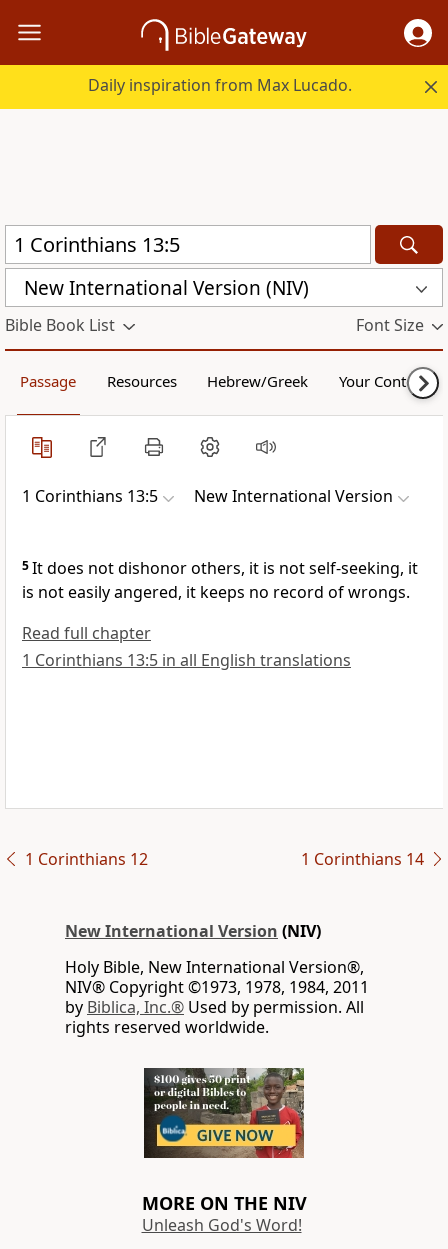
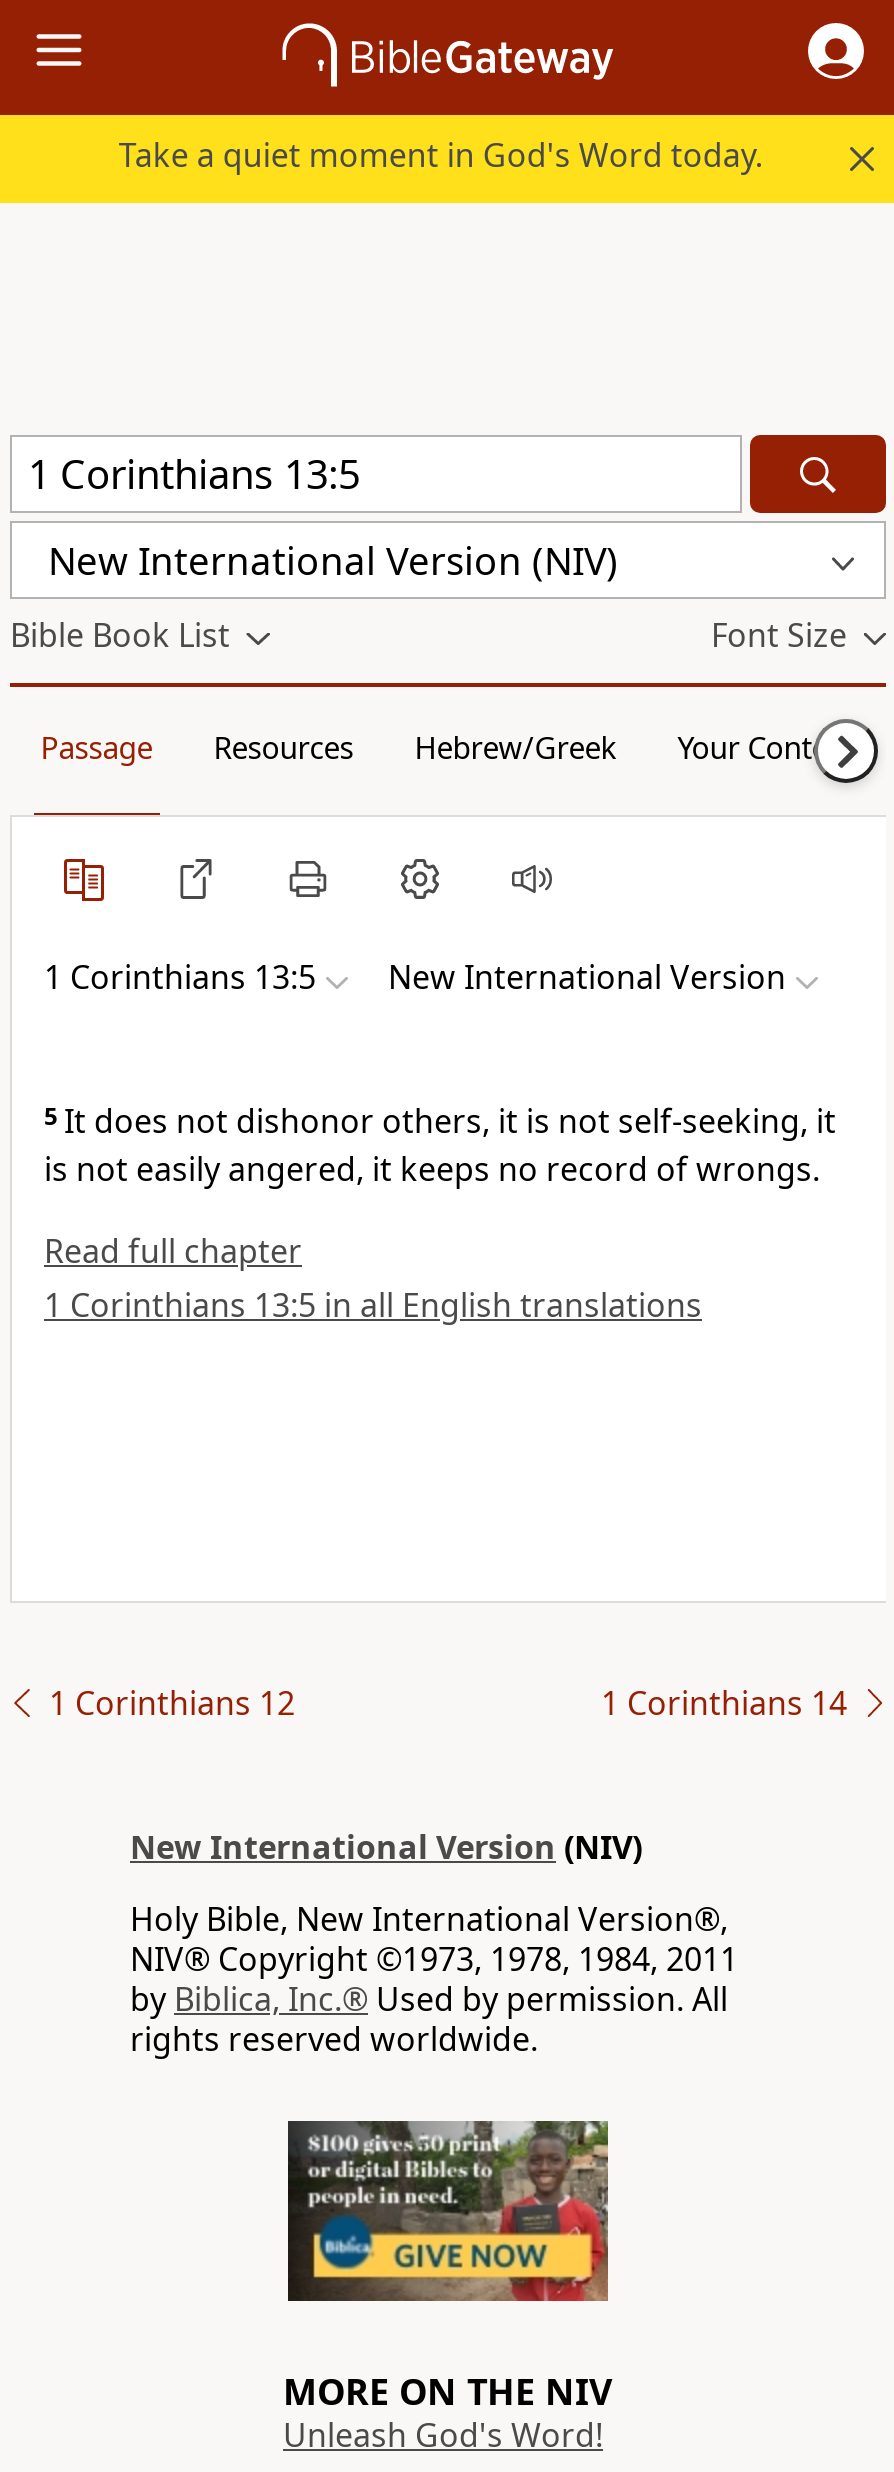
- Daily inspiration from Max Lucado.
+ Take a quiet moment in God's Word today.
